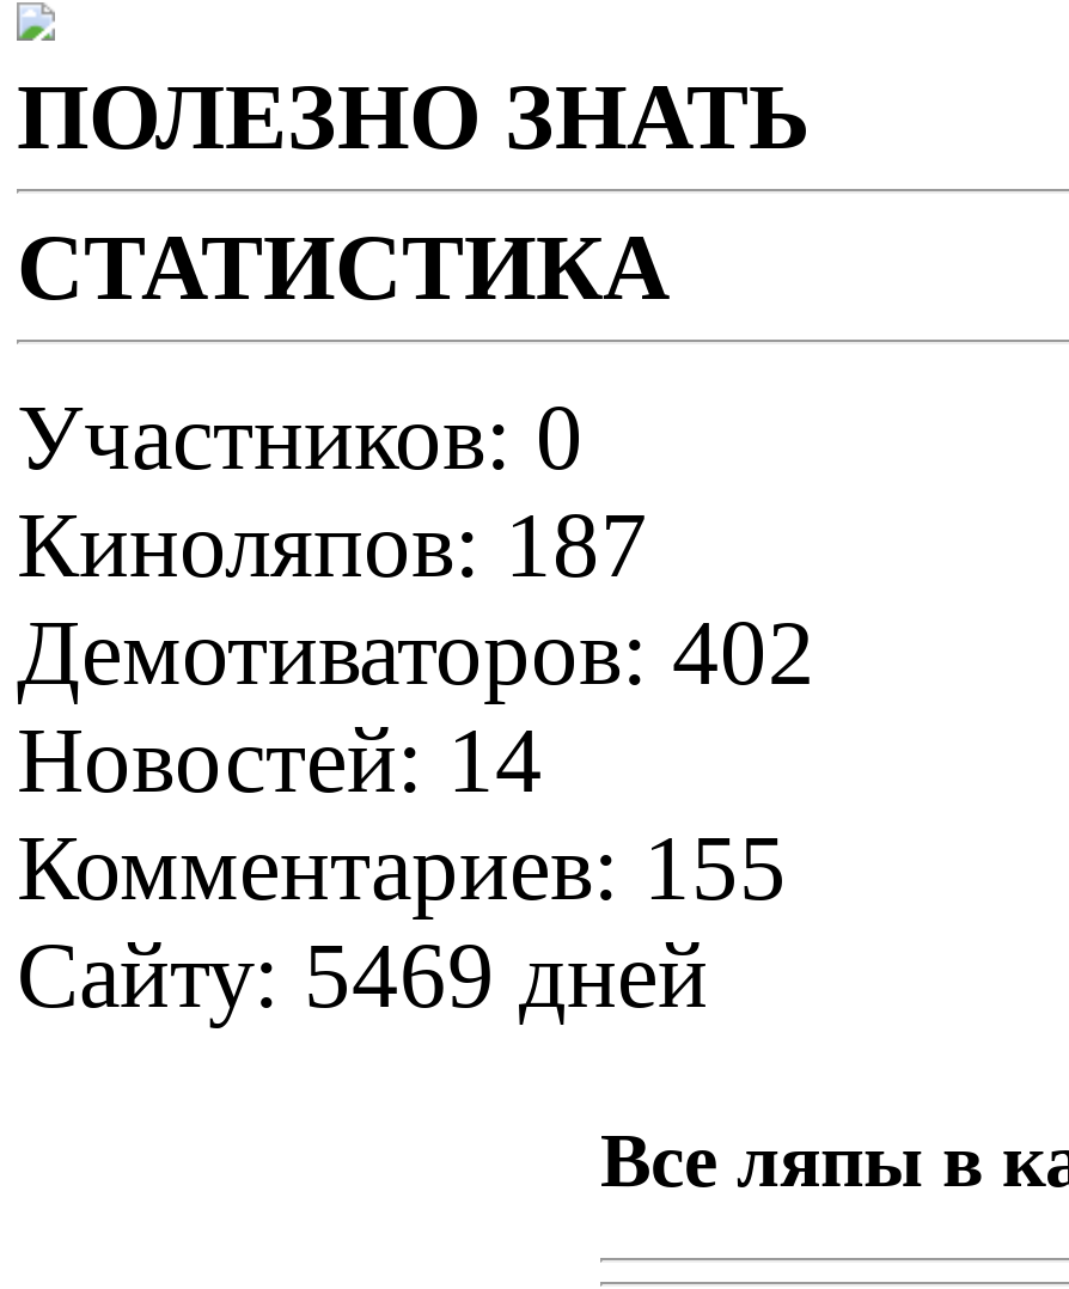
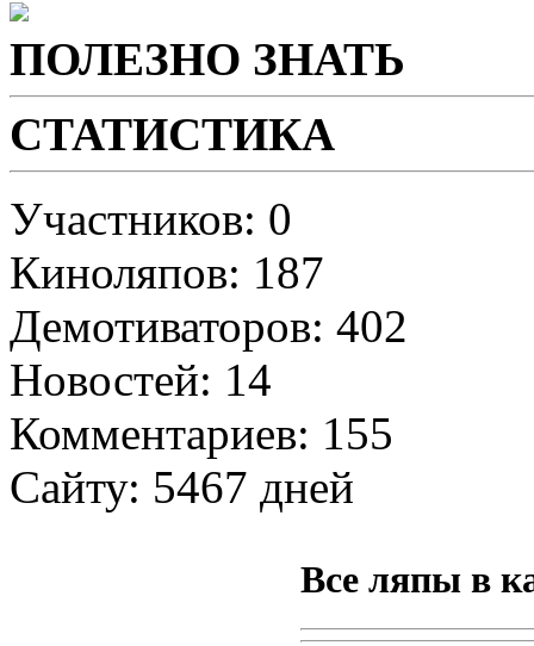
- Сайту: 5469 дней
+ Сайту: 5467 дней
